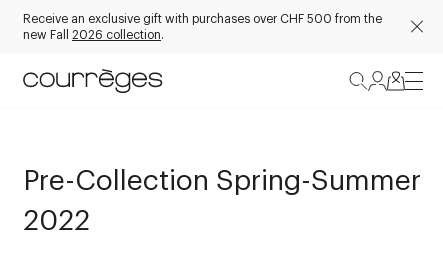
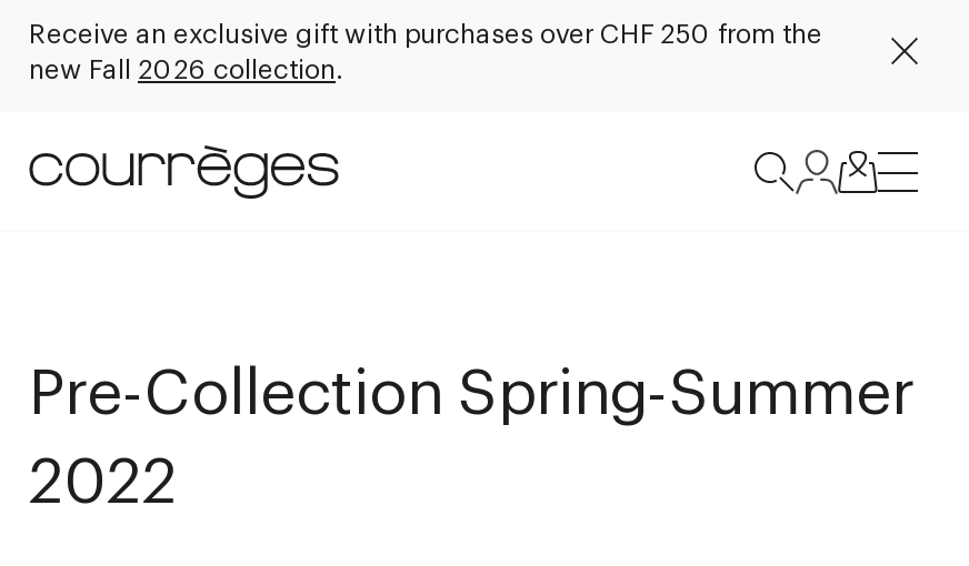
- Receive an exclusive gift with purchases over CHF 500 from the
+ Receive an exclusive gift with purchases over CHF 250 from the
